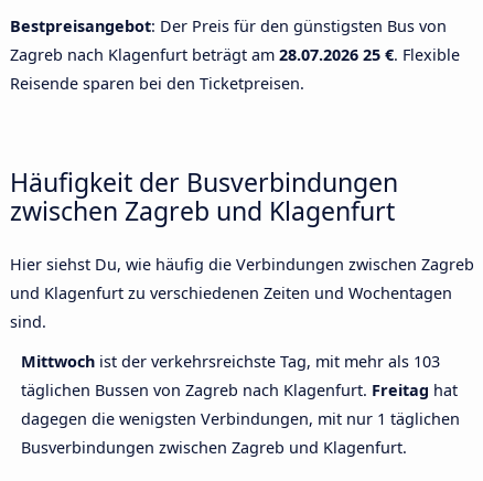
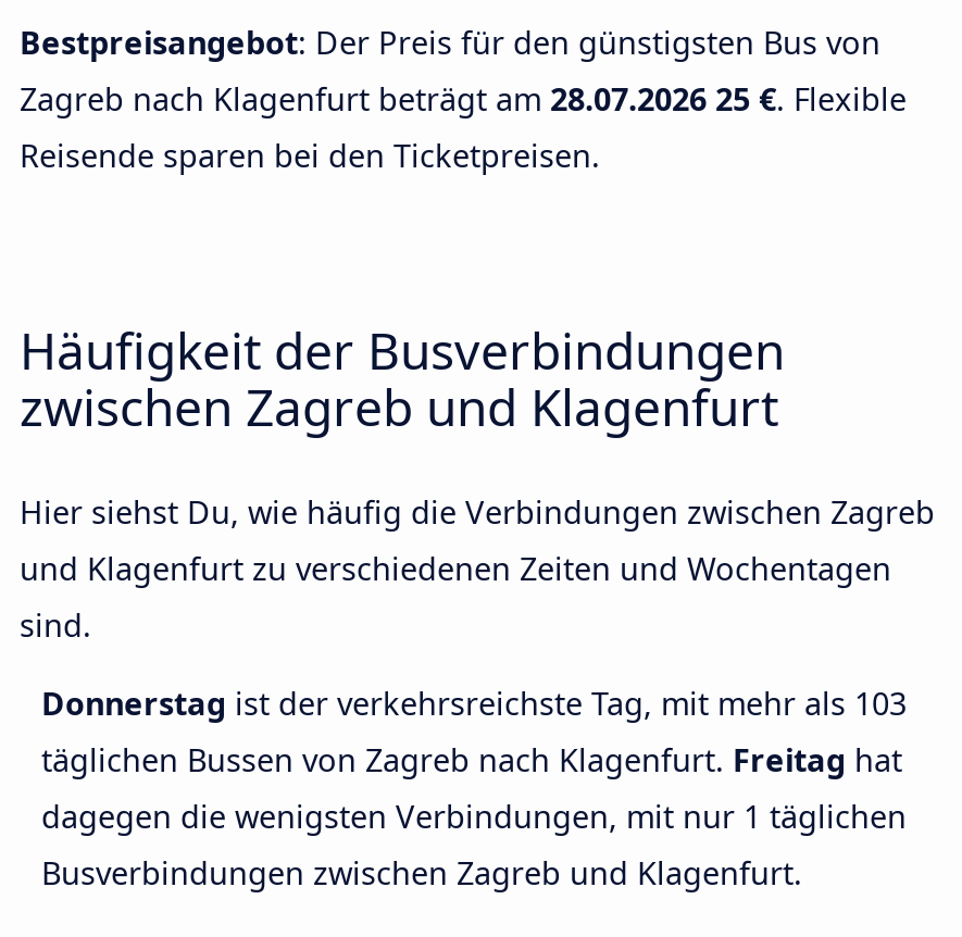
- Mittwoch ist der verkehrsreichste Tag, mit mehr als 103
+ Donnerstag ist der verkehrsreichste Tag, mit mehr als 103
